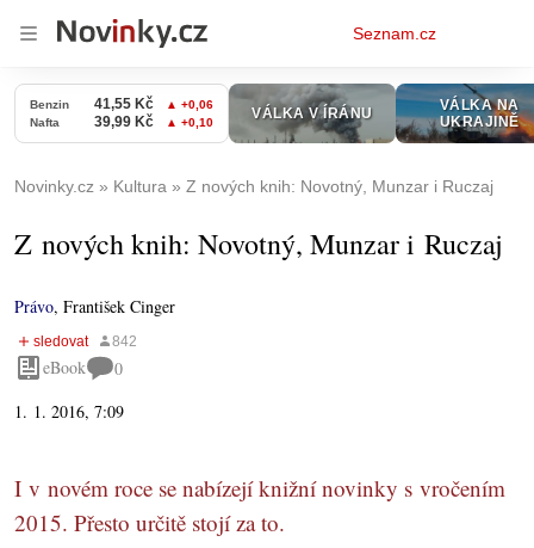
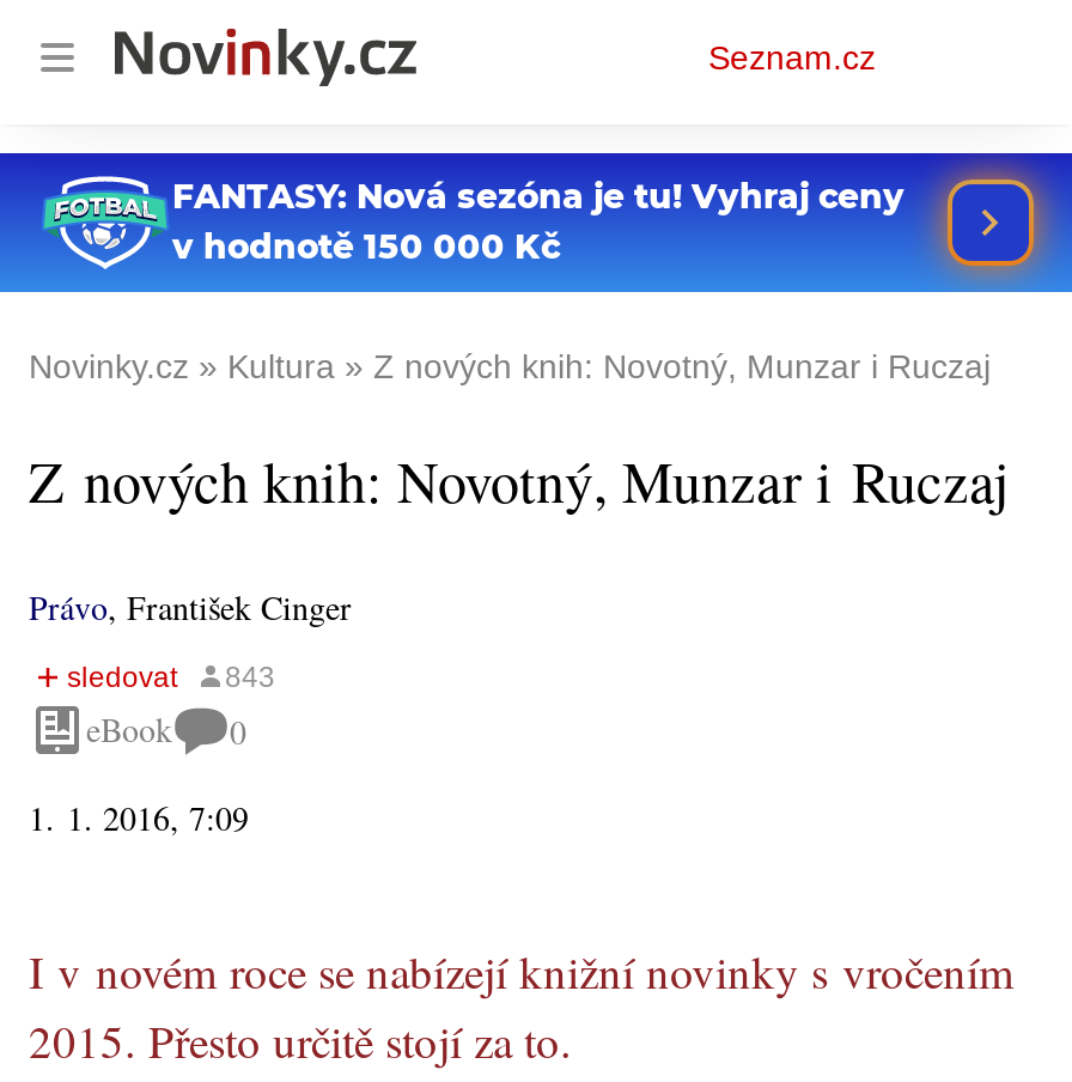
- [image]
+ [image]
